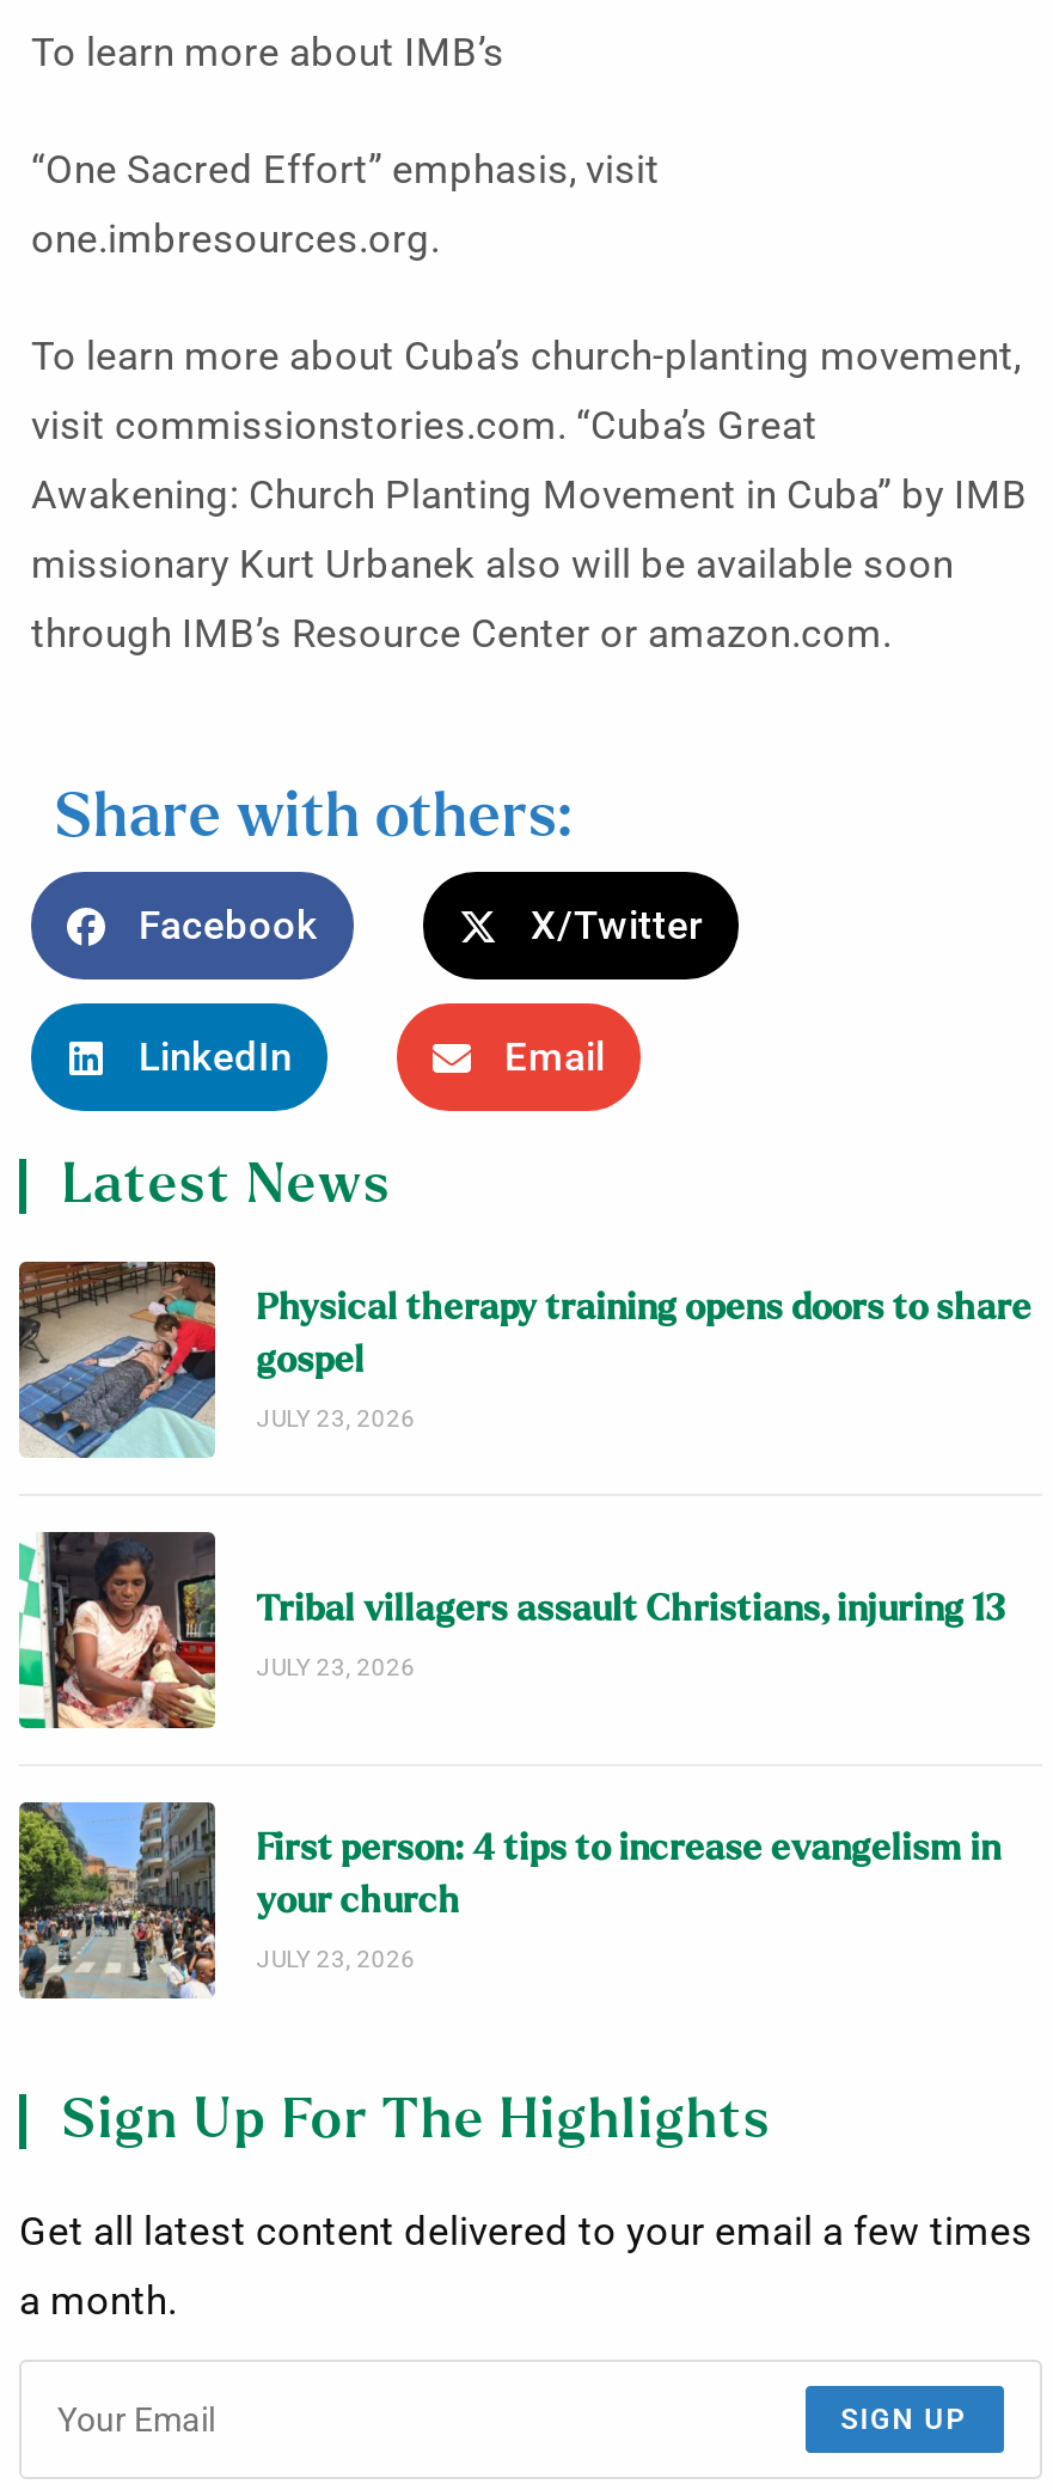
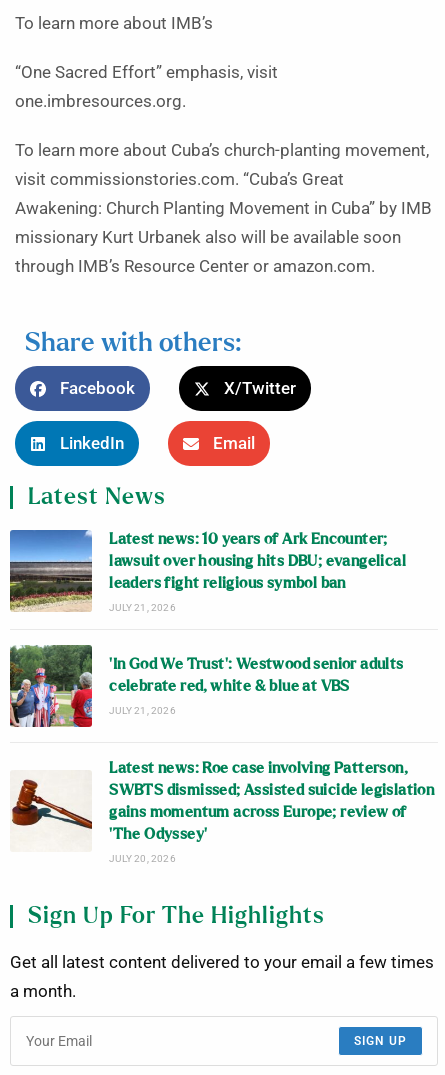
- [image]
- Physical therapy training opens doors to share
- gospel
- JULY 23, 2026
+ [image]
+ Latest news: 10 years of Ark Encounter;
+ lawsuit over housing hits DBU; evangelical
+ leaders fight religious symbol ban
+ JULY 21, 2026

- [image]
- Tribal villagers assault Christians, injuring 13
- JULY 23, 2026
+ [image]
+ ‘In God We Trust’: Westwood senior adults
+ celebrate red, white & blue at VBS
+ JULY 21, 2026

- [image]
- First person: 4 tips to increase evangelism in
- your church
- JULY 23, 2026
+ [image]
+ Latest news: Roe case involving Patterson,
+ SWBTS dismissed; Assisted suicide legislation
+ gains momentum across Europe; review of
+ ‘The Odyssey’
+ JULY 20, 2026
